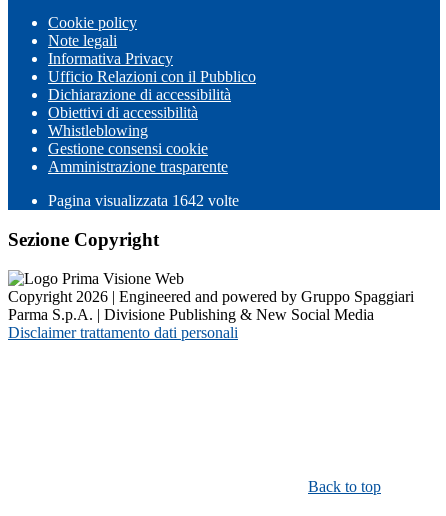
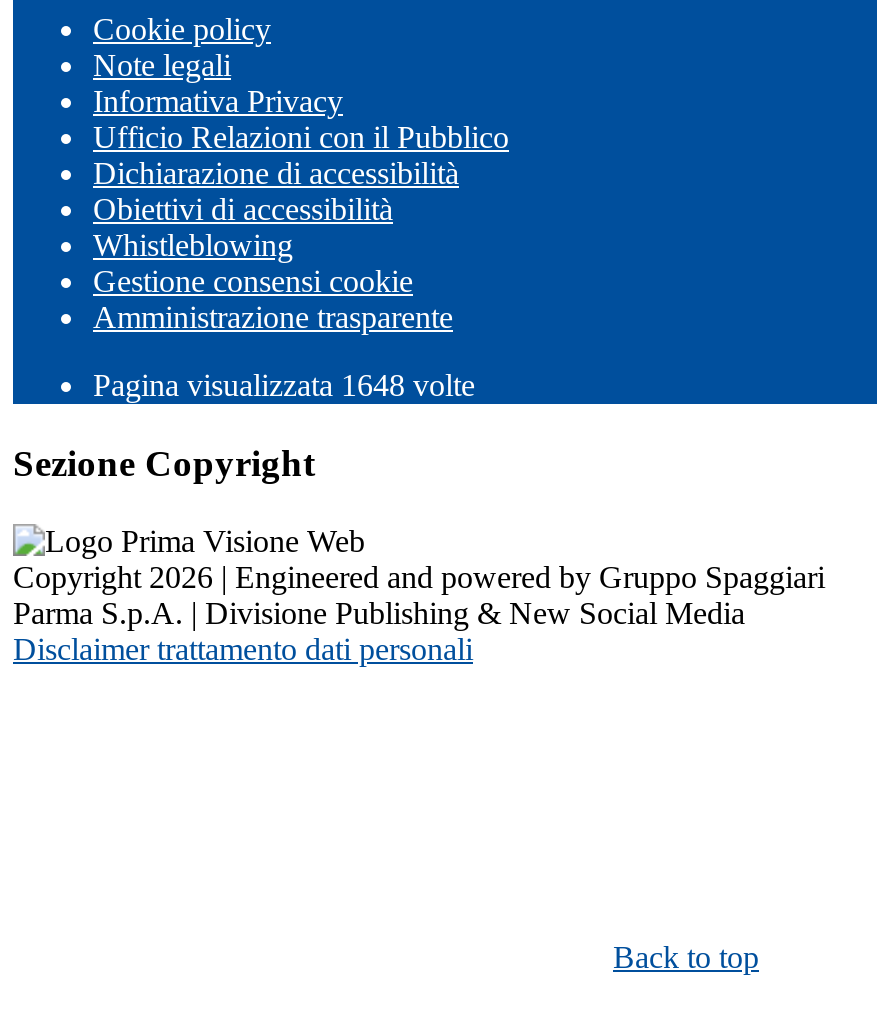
- Pagina visualizzata 1642 volte
+ Pagina visualizzata 1648 volte
